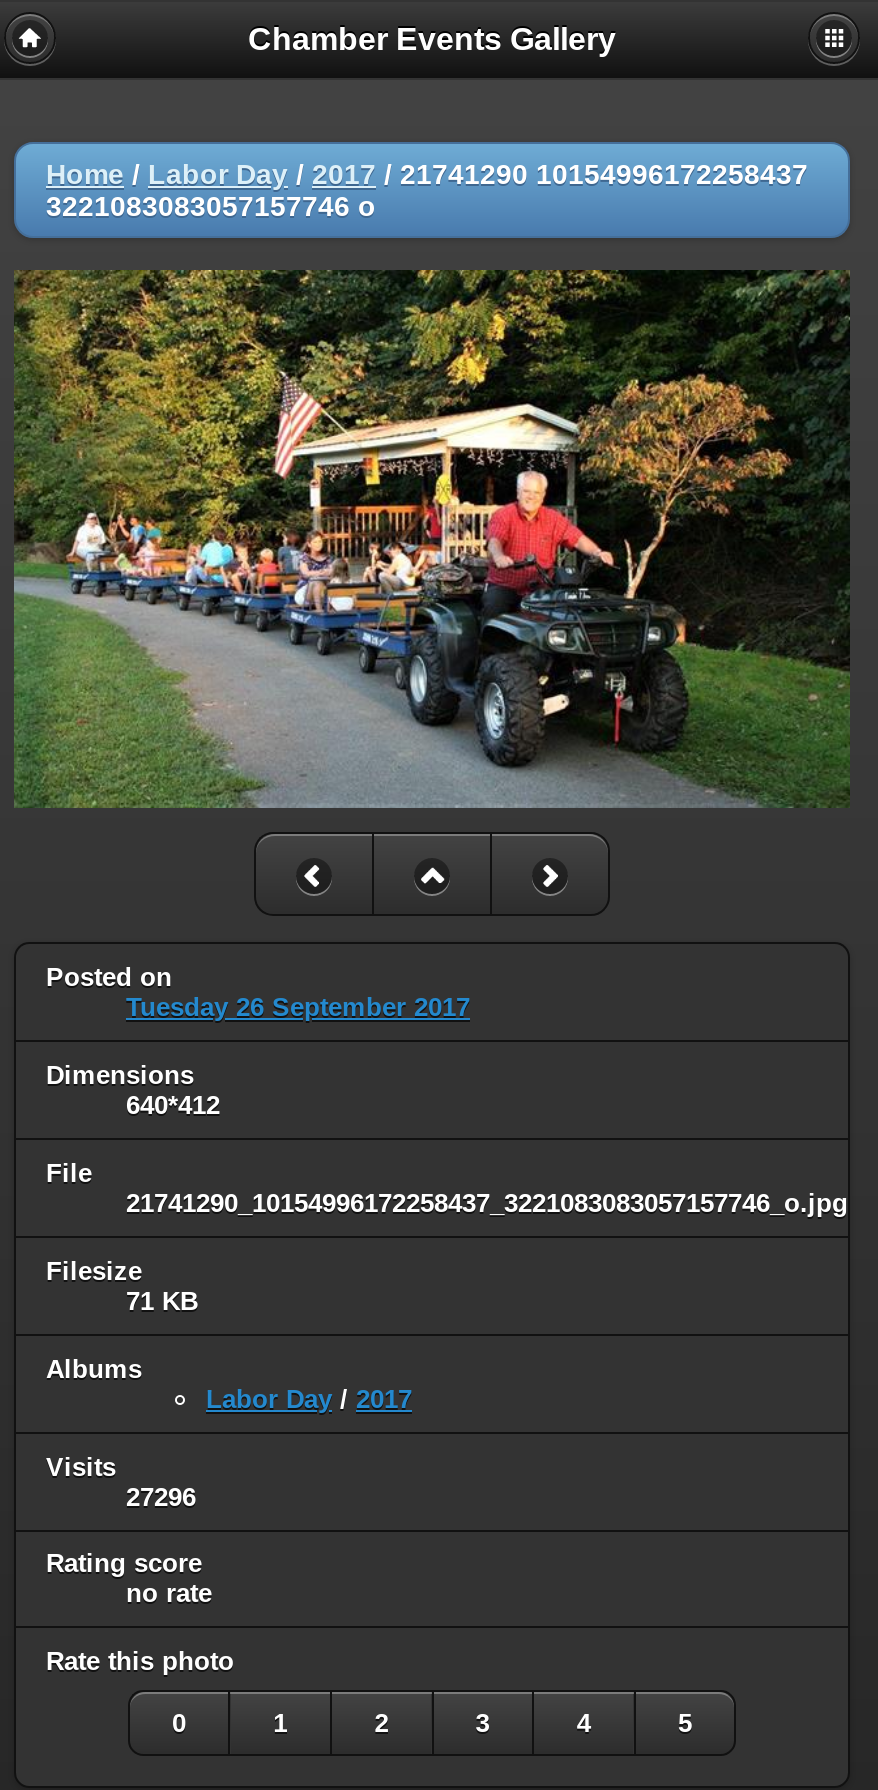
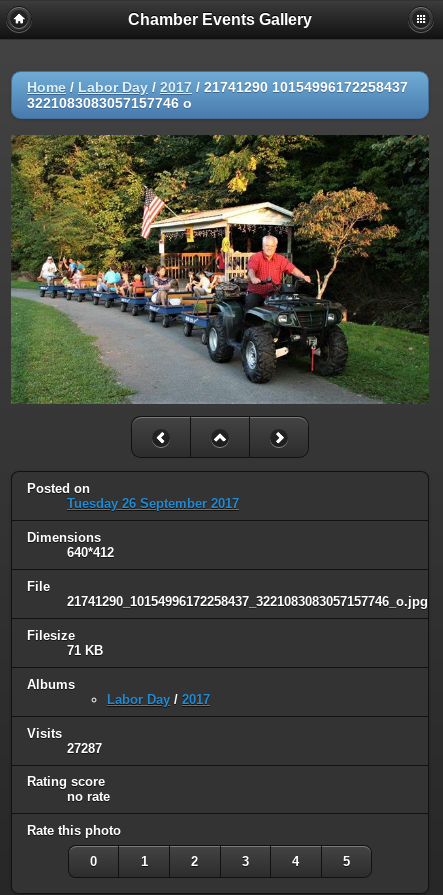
- 27296
+ 27287
